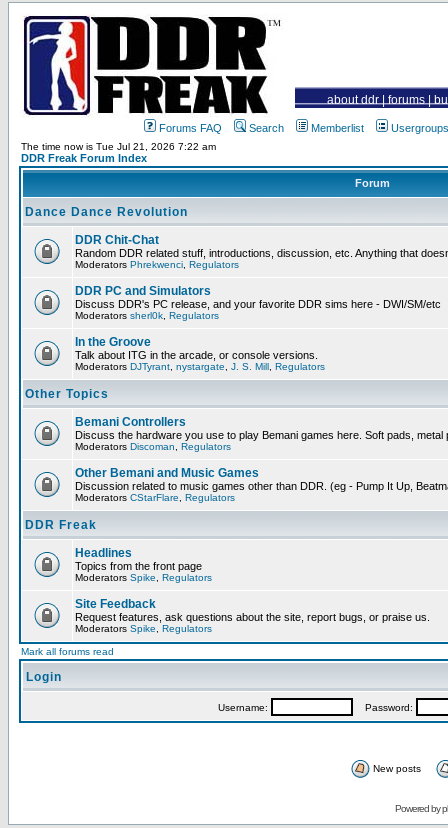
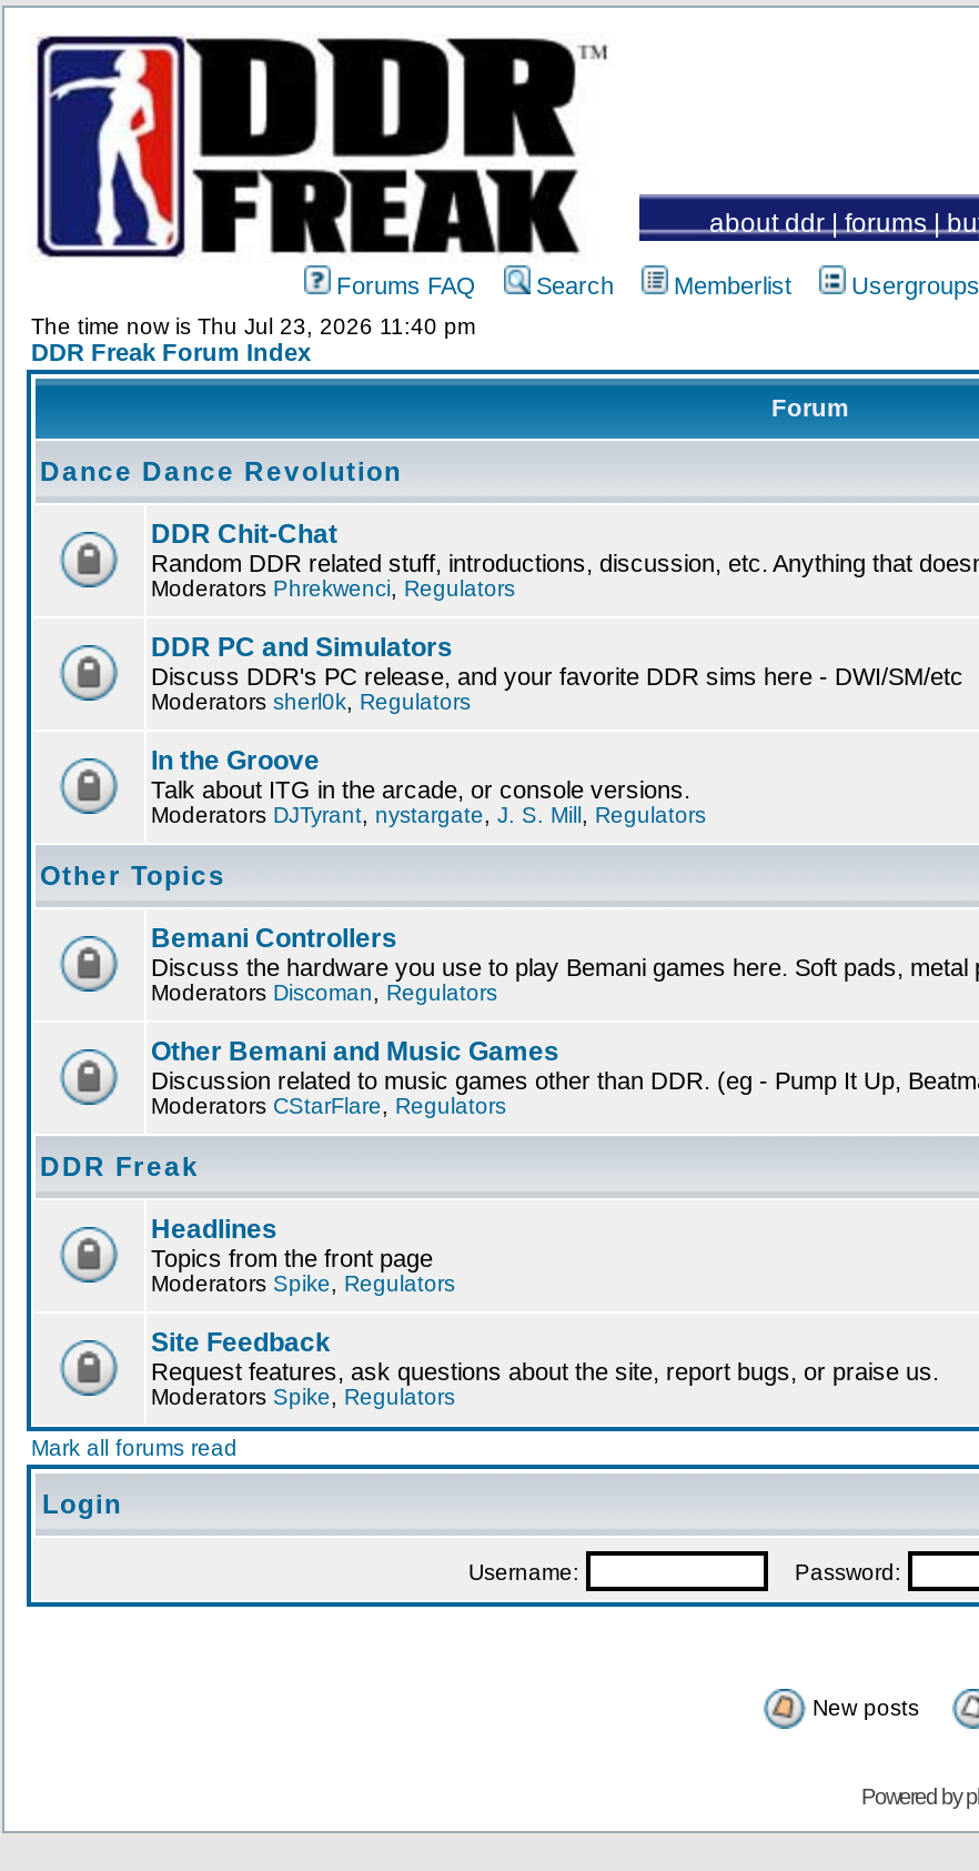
- The time now is Tue Jul 21, 2026 7:22 am
+ The time now is Thu Jul 23, 2026 11:40 pm
